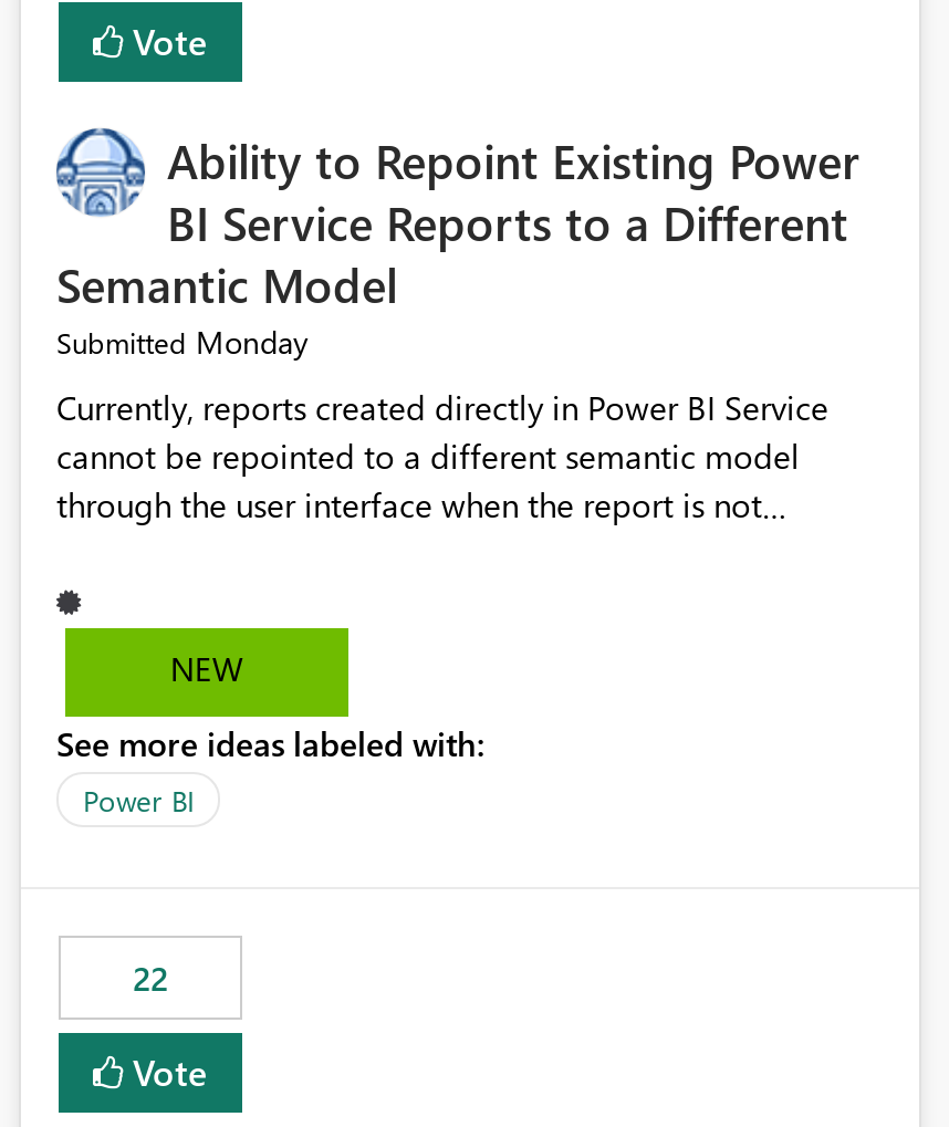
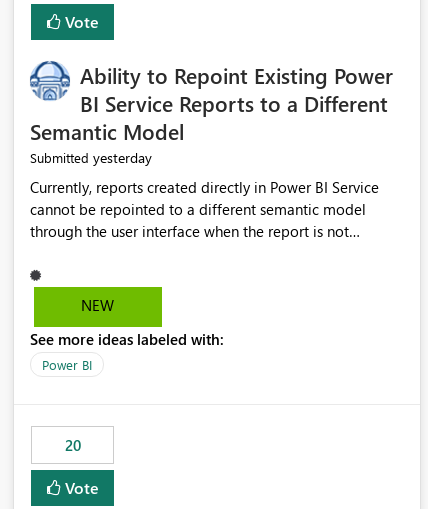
- Submitted Monday
+ Submitted yesterday

- 22
+ 20
